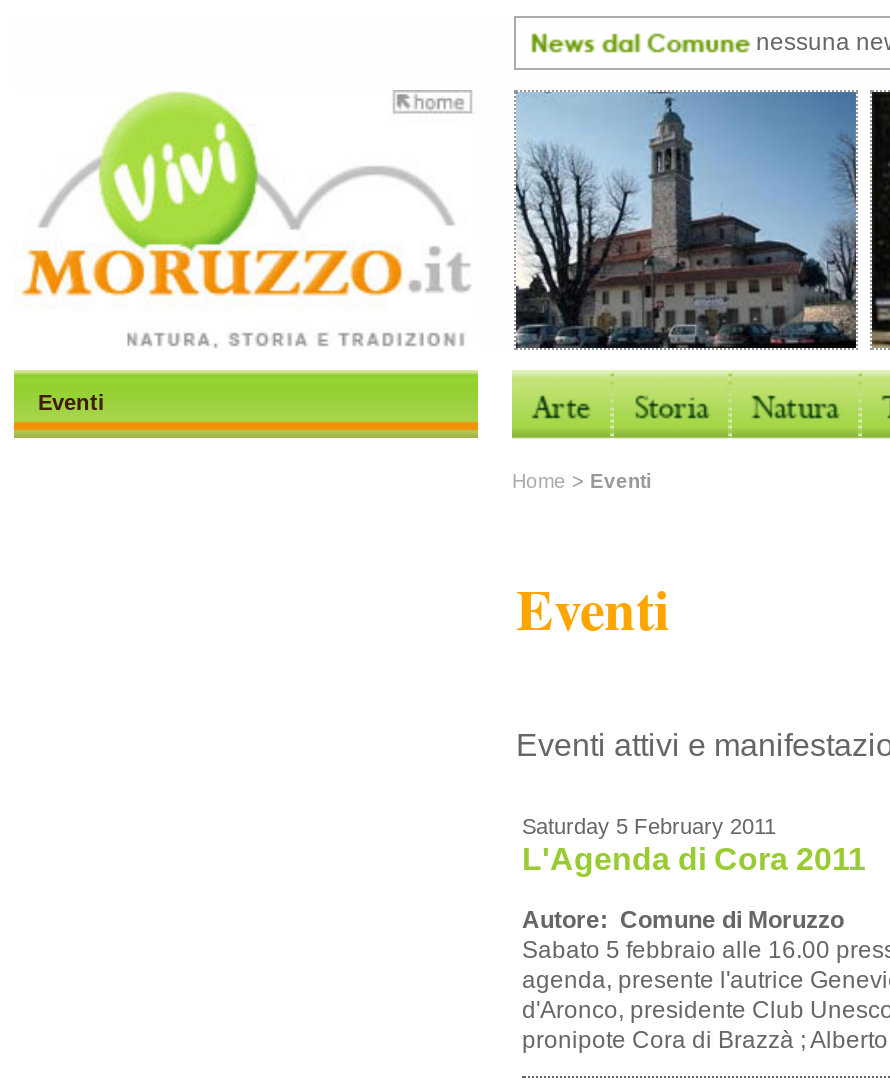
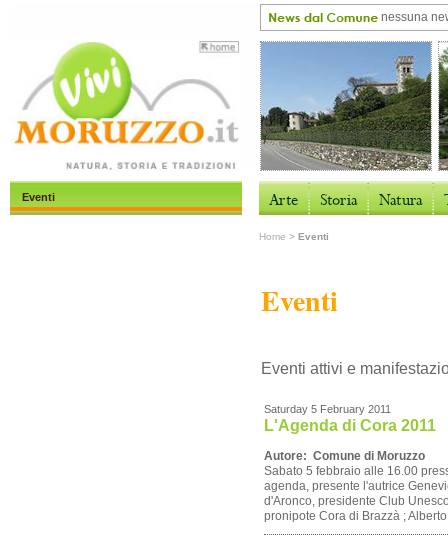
- [image]
+ [image]
